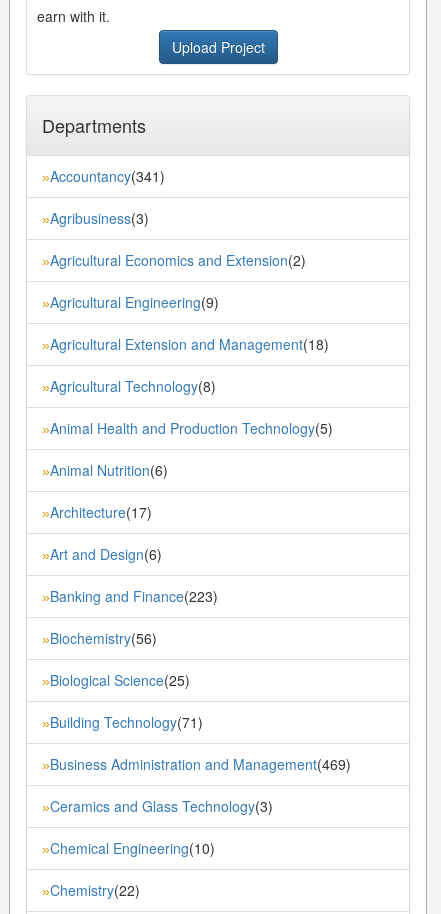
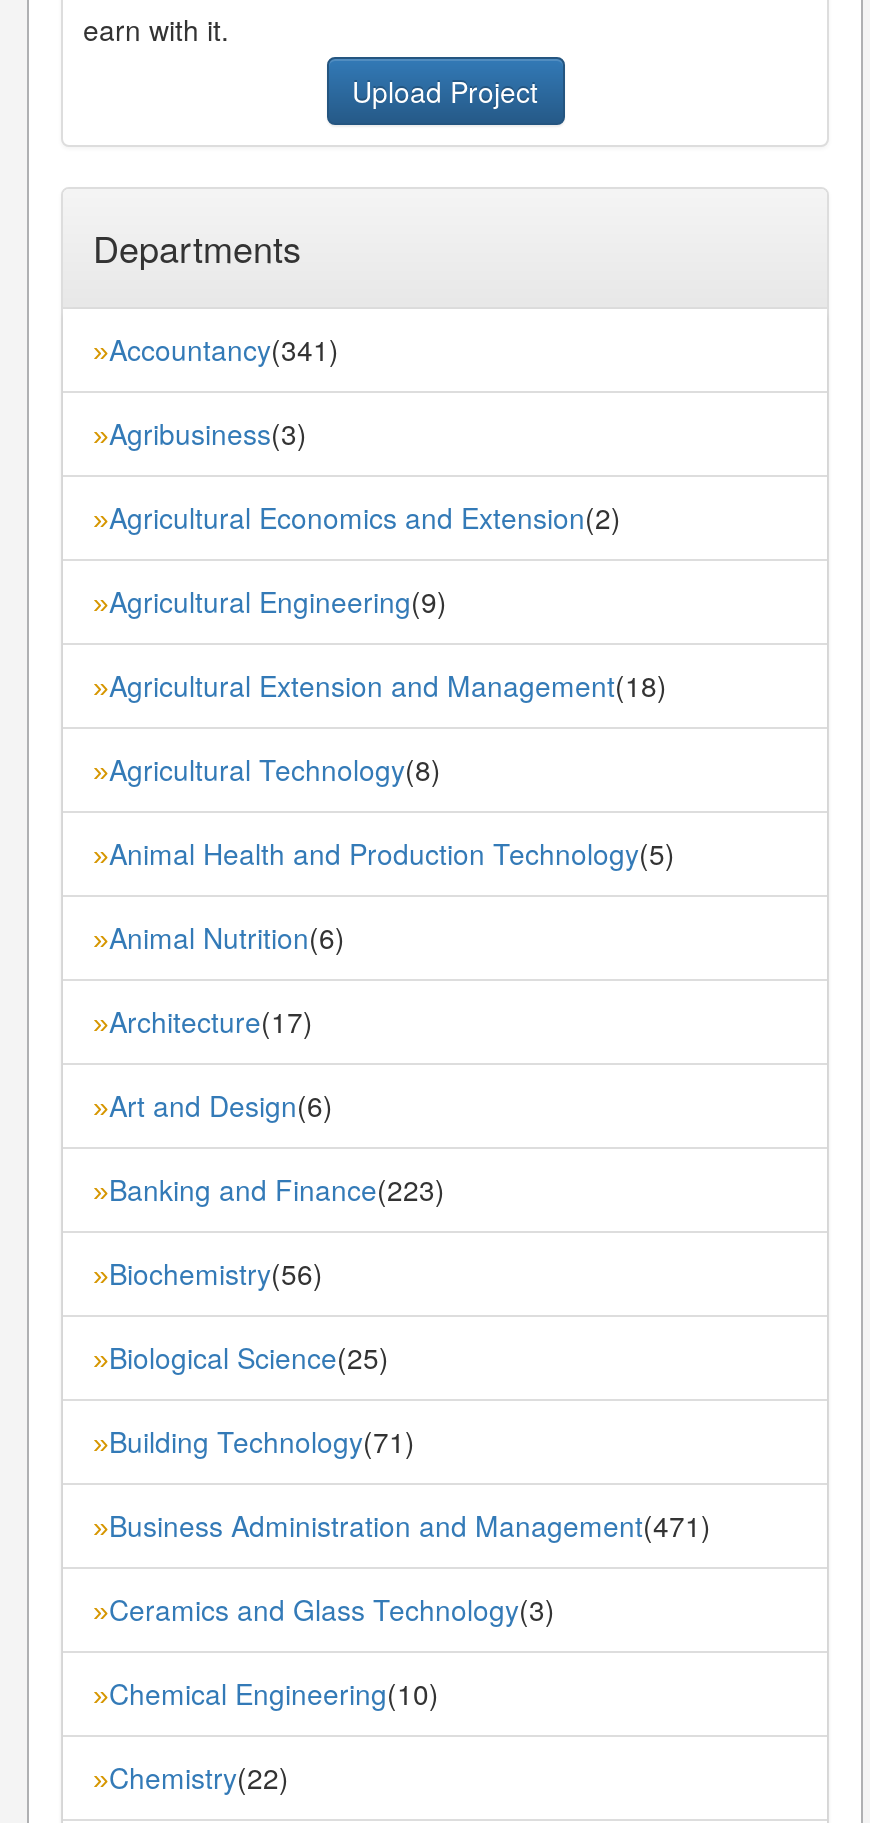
- »Business Administration and Management(469)
+ »Business Administration and Management(471)
